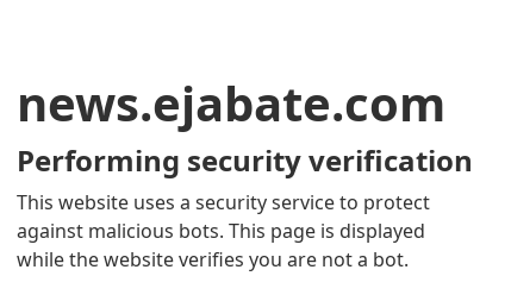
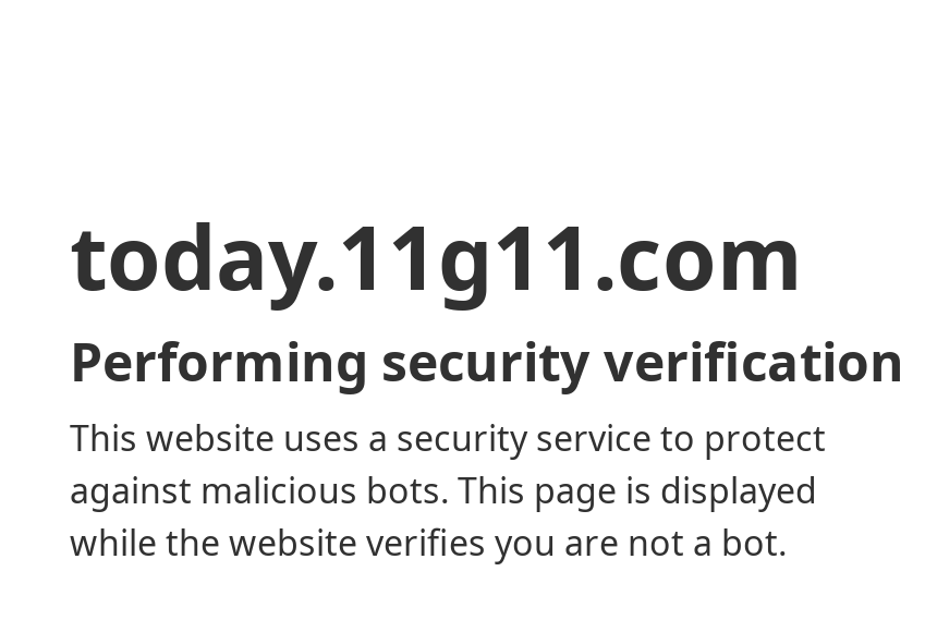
- news.ejabate.com
+ today.11g11.com
